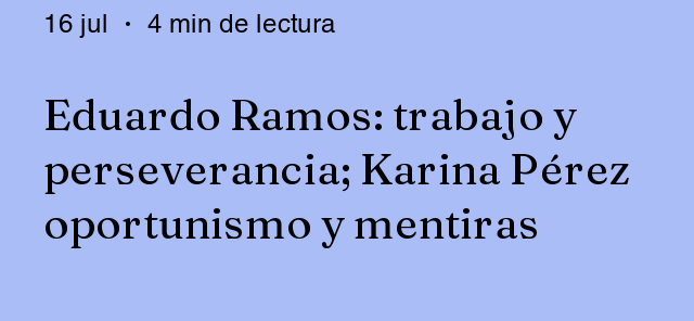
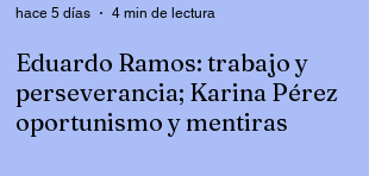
- 16 jul 4 min de lectura
+ hace 5 días 4 min de lectura
